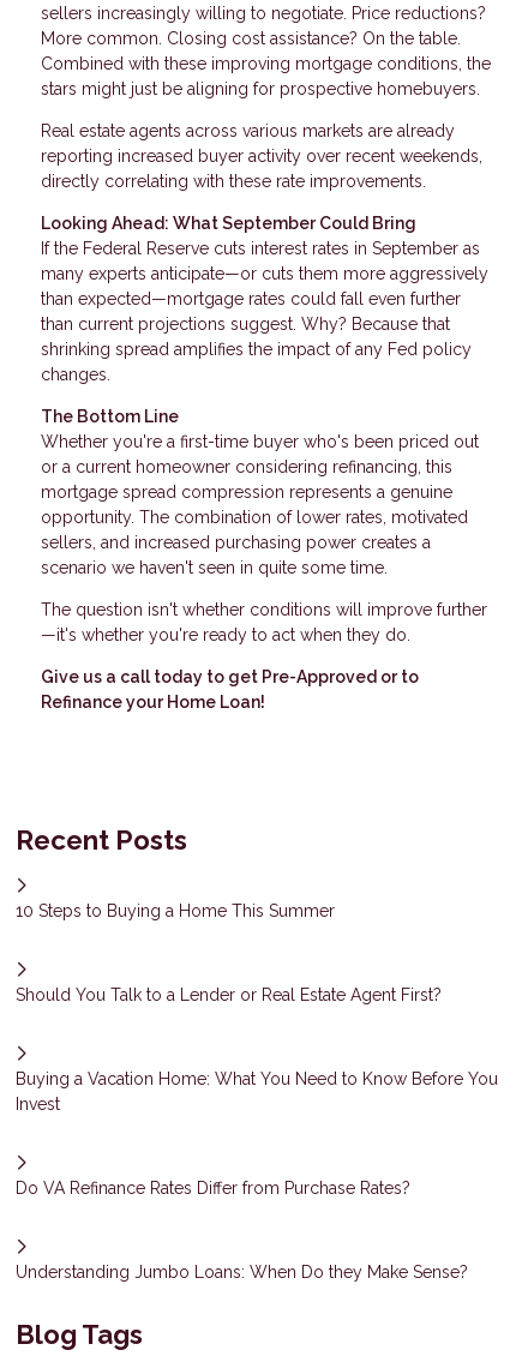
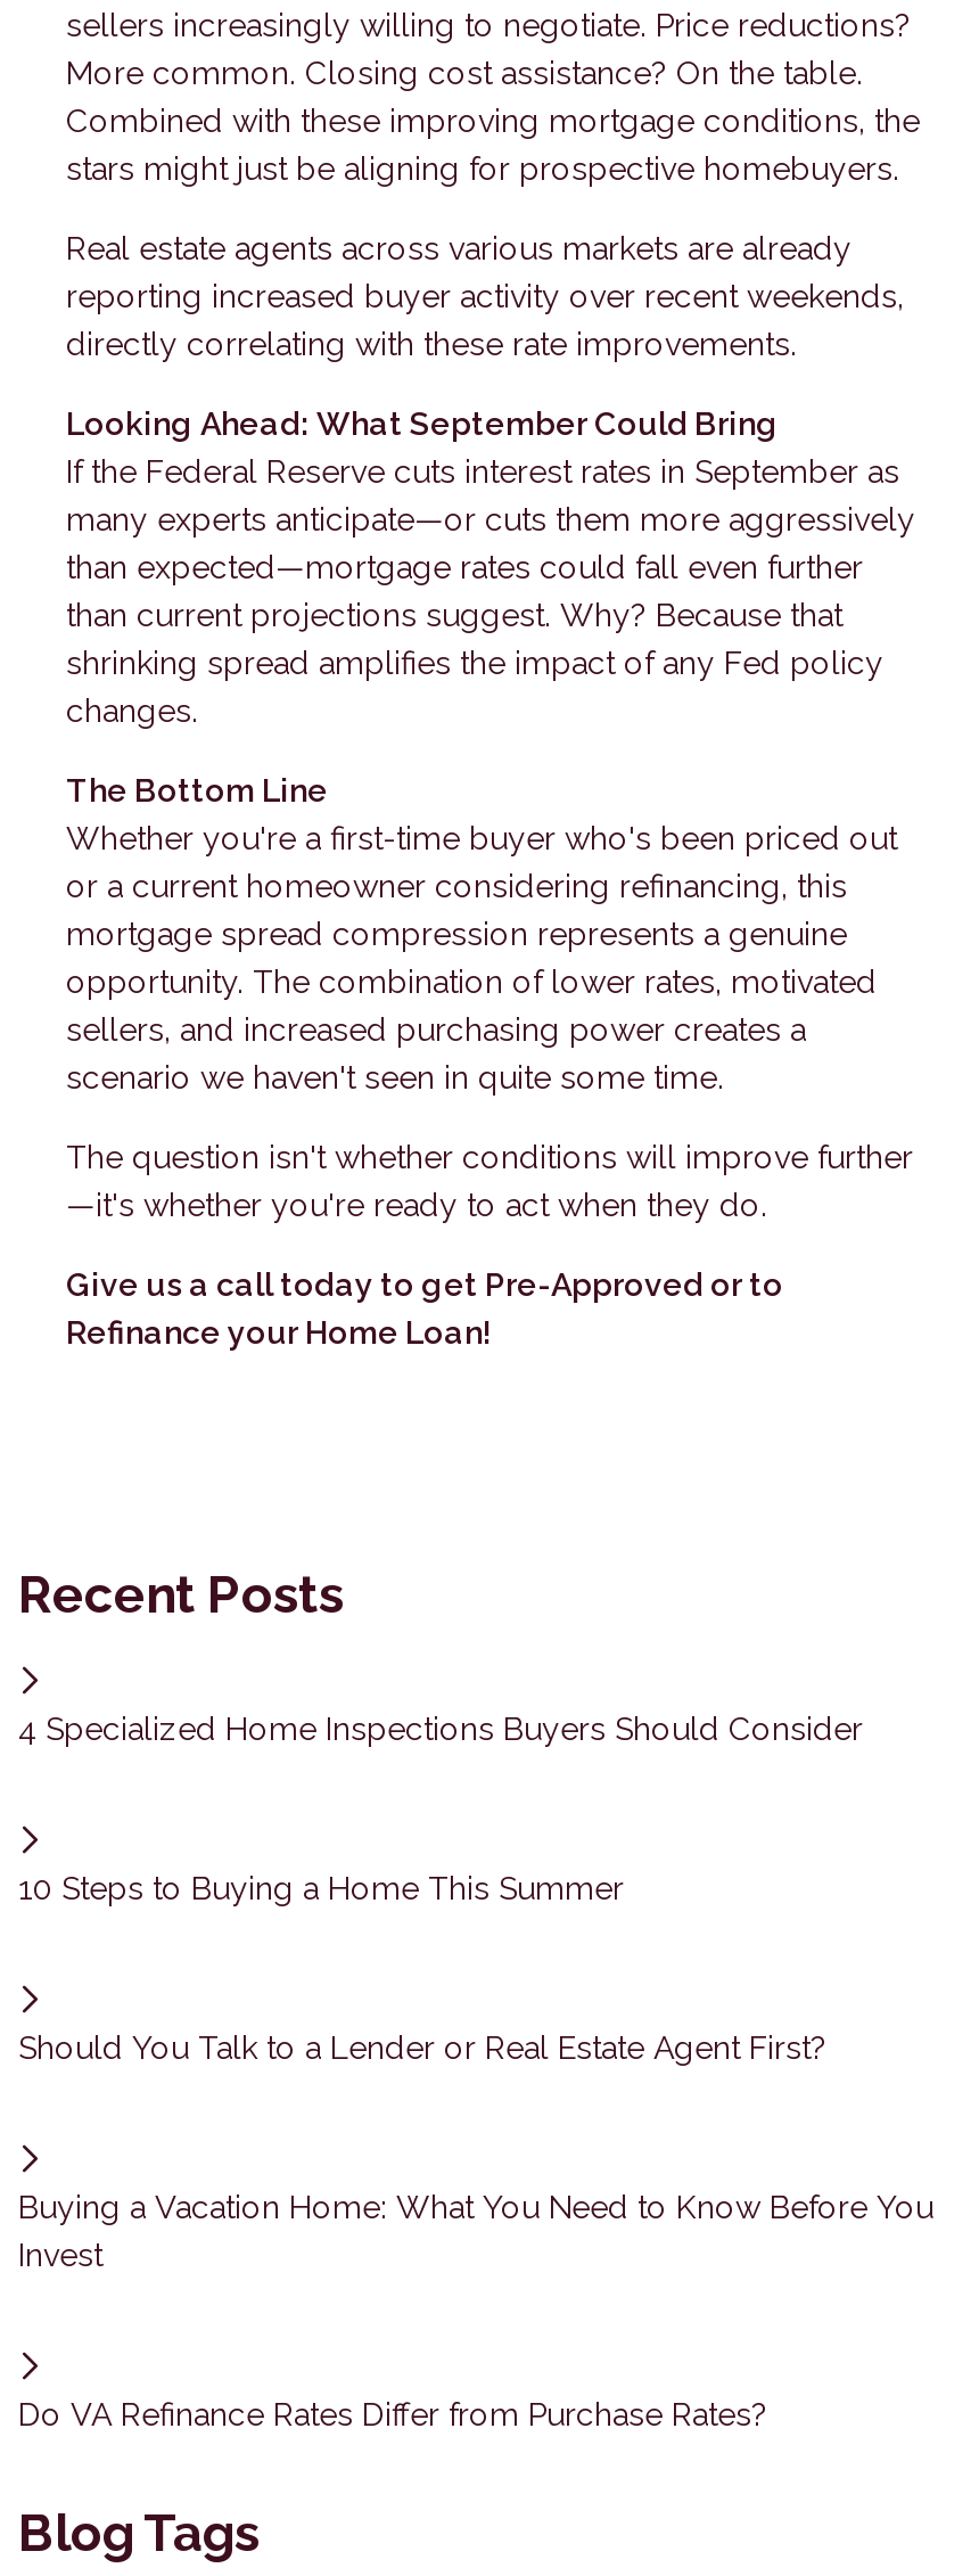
+ 4 Specialized Home Inspections Buyers Should Consider

moved down: 10 Steps to Buying a Home This Summer | Should You Talk to a Lender or Real Estate Agent First? | Buying a Vacation Home: What You Need to Know Before You | Invest | Do VA Refinance Rates Differ from Purchase Rates?

- Understanding Jumbo Loans: When Do they Make Sense?
